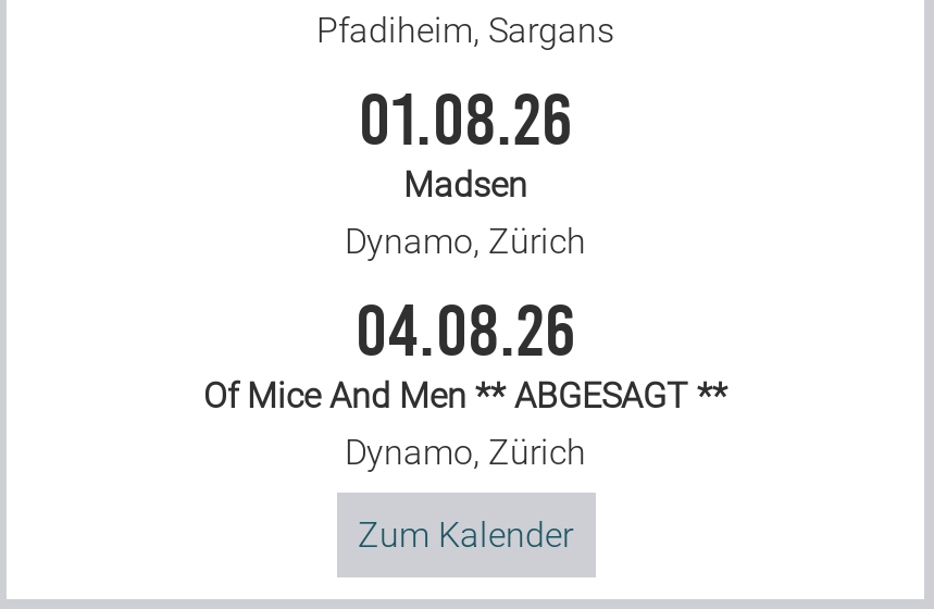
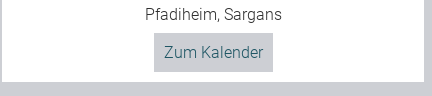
- 01.08.26
- Madsen
- Dynamo, Zürich
- 04.08.26
- Of Mice And Men ** ABGESAGT **
- Dynamo, Zürich
